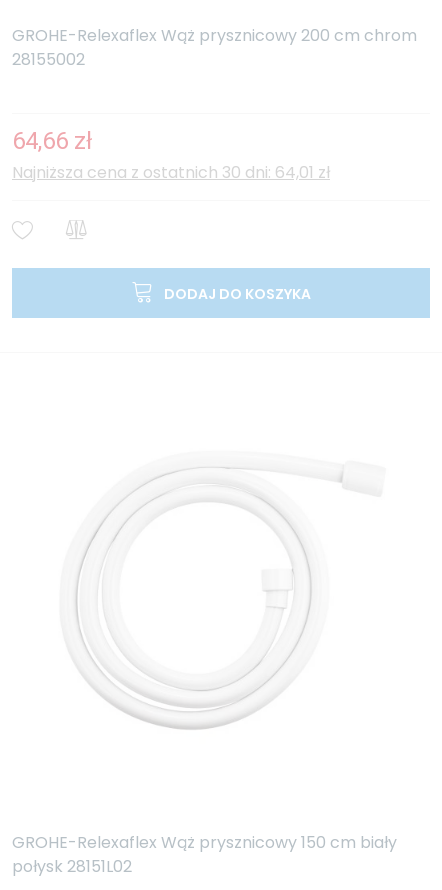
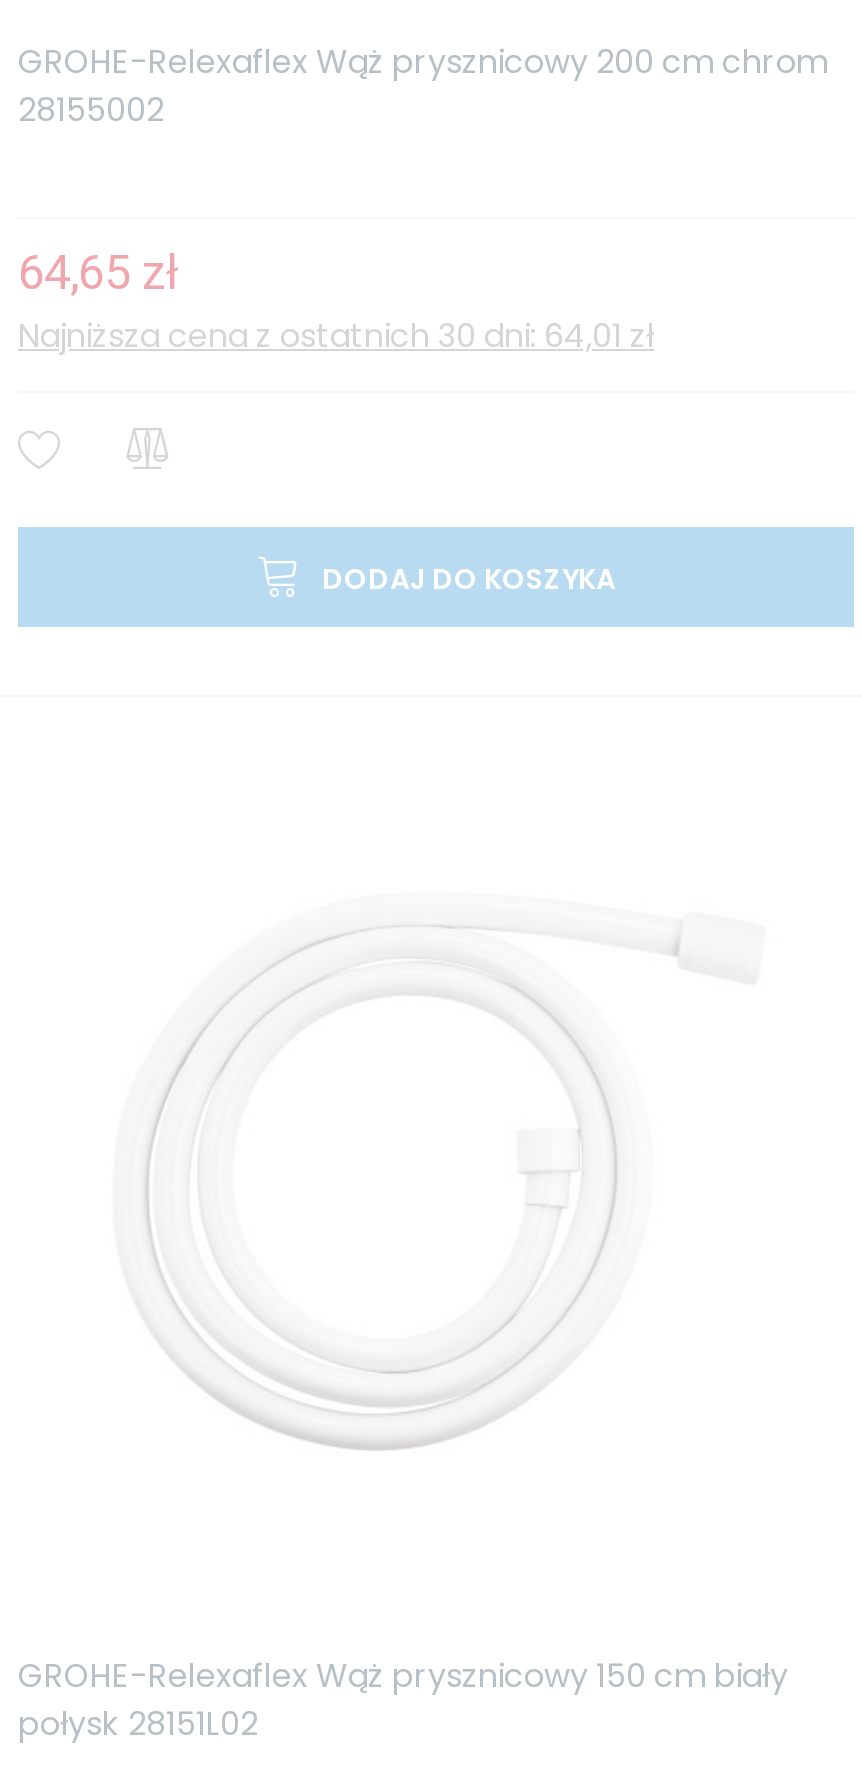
- 64,66 zł
+ 64,65 zł
